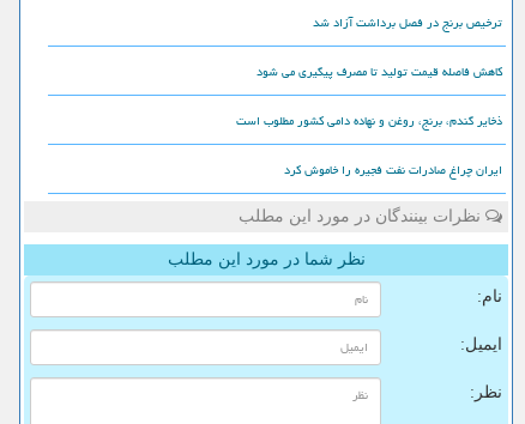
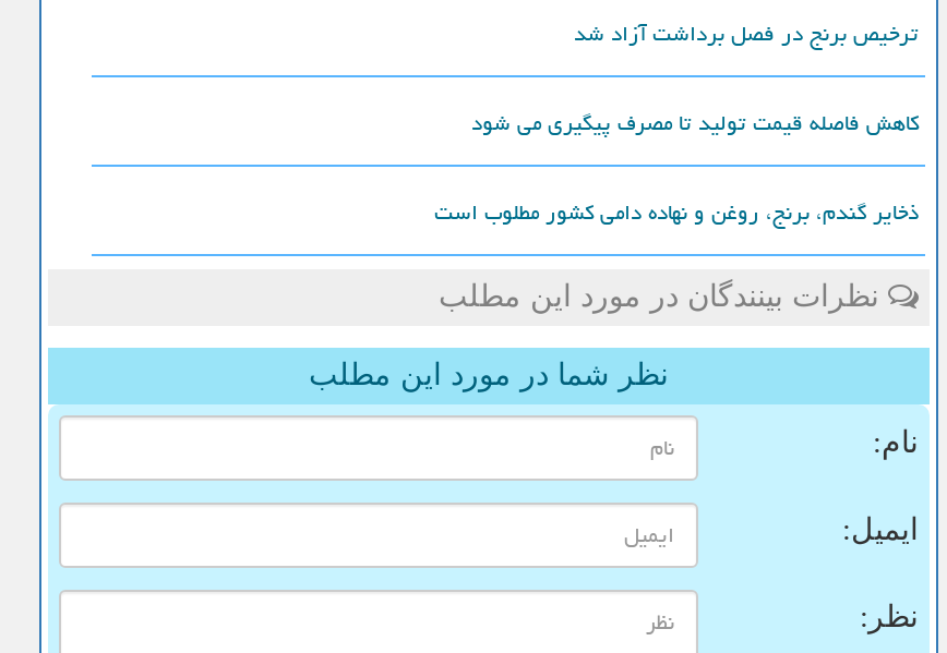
- ایران چراغ صادرات نفت فجیره را خاموش کرد
